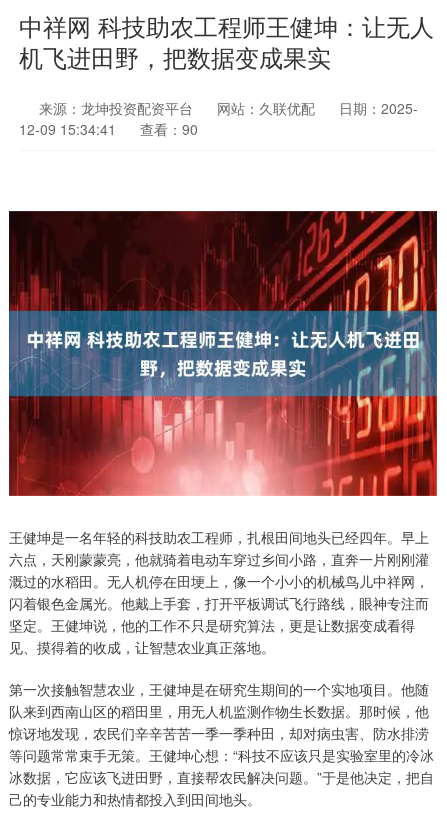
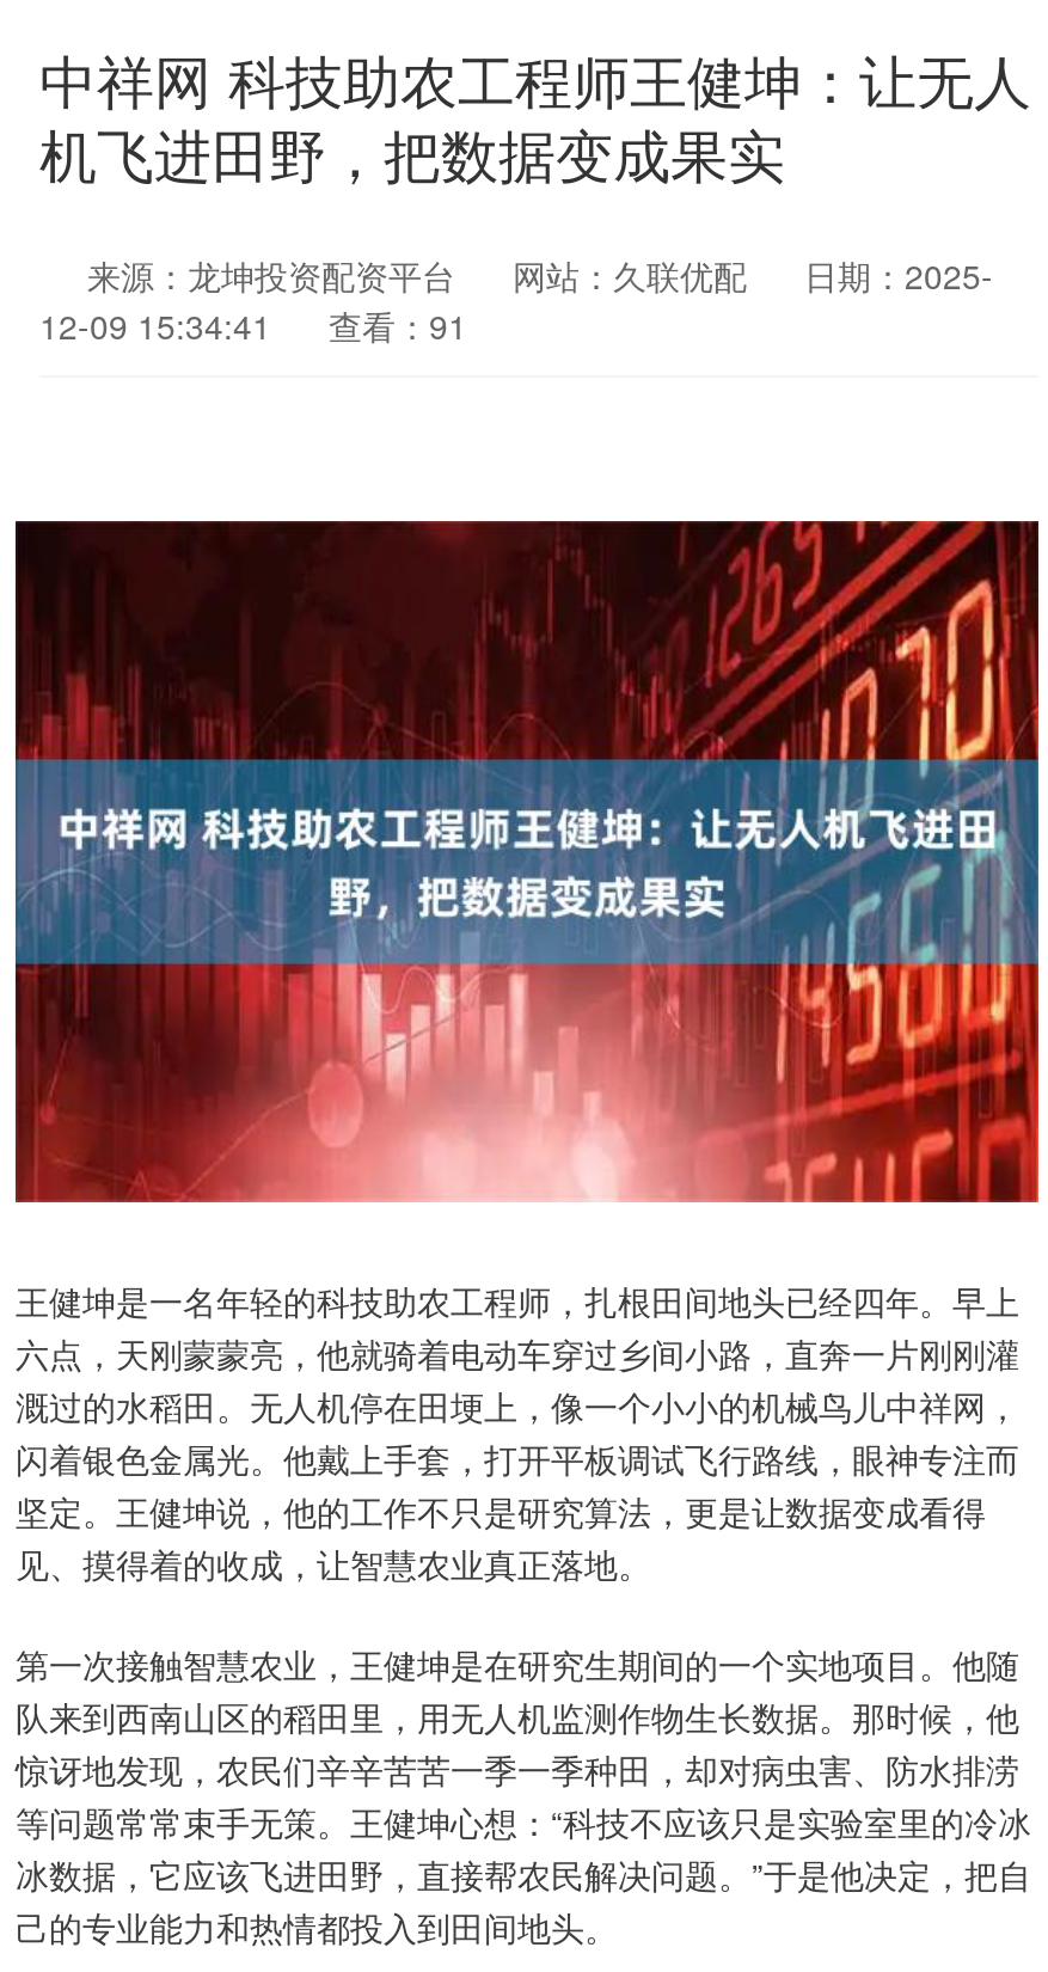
- 12-09 15:34:41 查看：90
+ 12-09 15:34:41 查看：91
